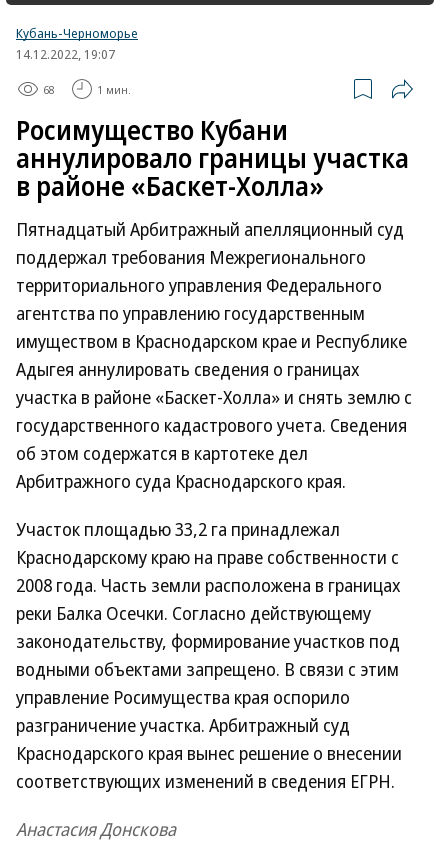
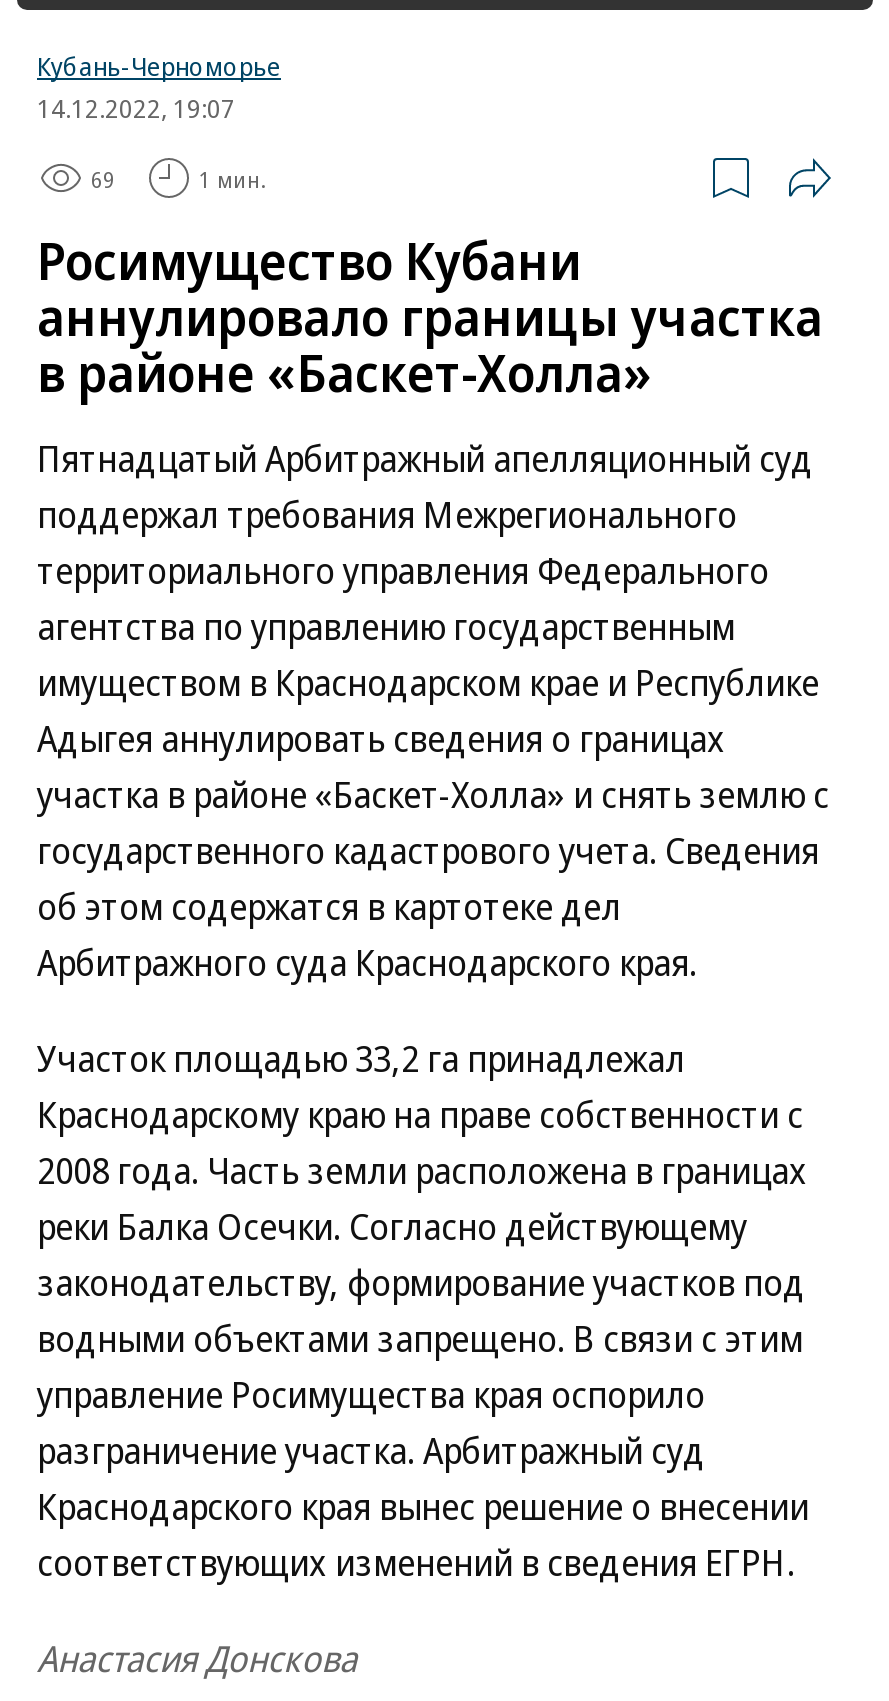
- 68
+ 69
